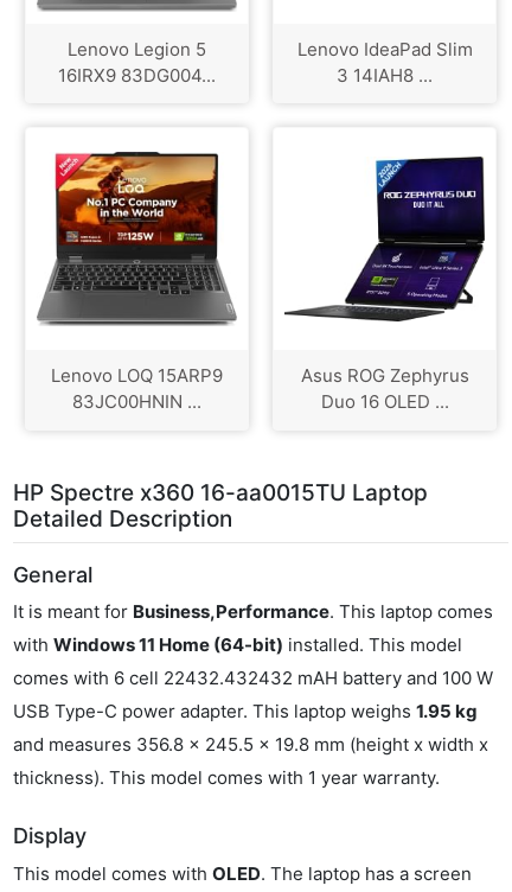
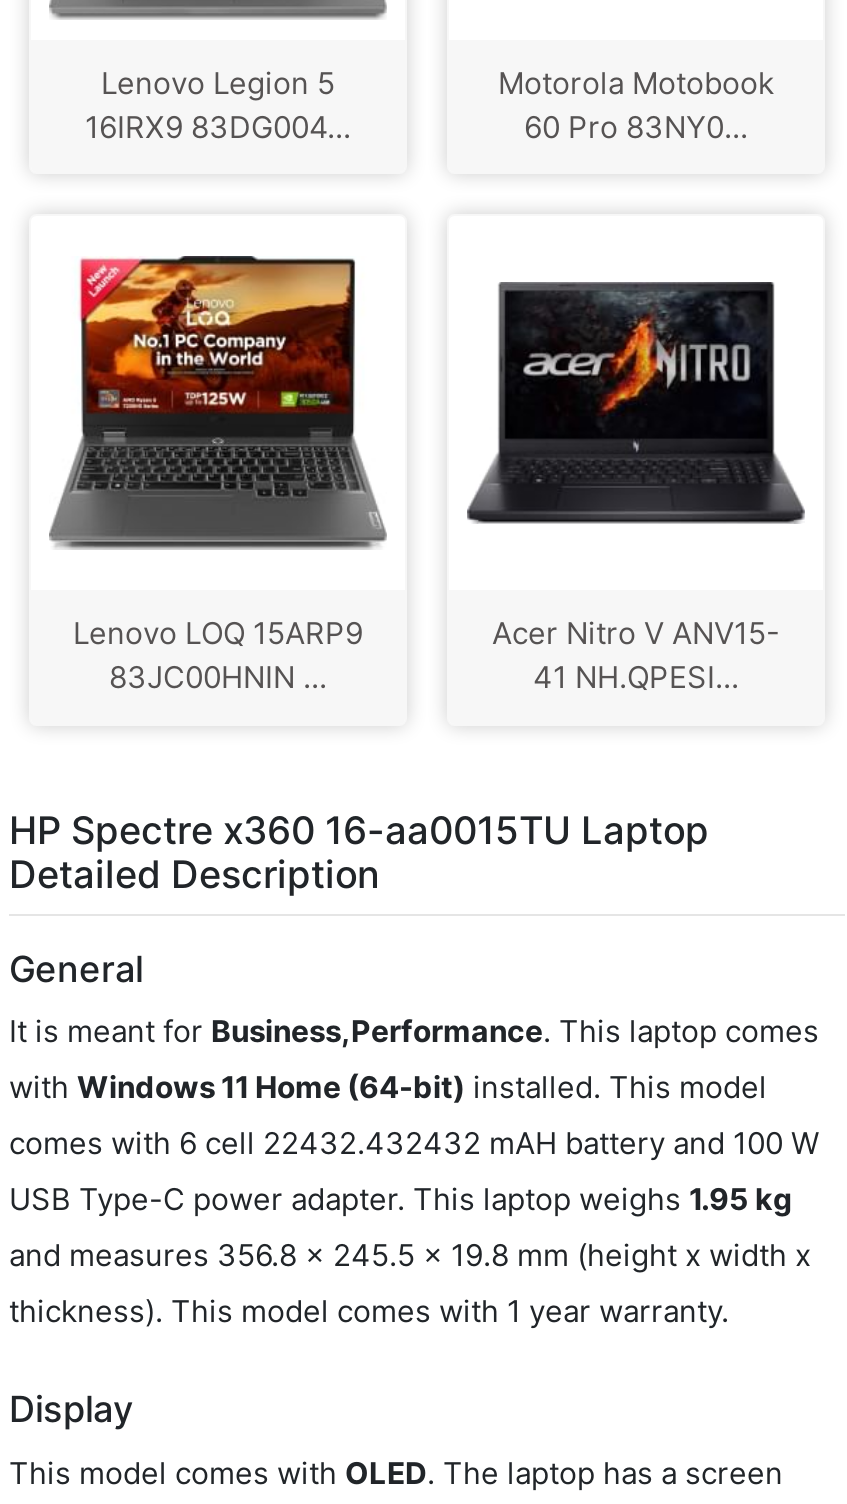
- Lenovo IdeaPad Slim
- 3 14IAH8 ...
+ Motorola Motobook
+ 60 Pro 83NY0...

- [image]
- Asus ROG Zephyrus
- Duo 16 OLED ...
+ [image]
+ Acer Nitro V ANV15-
+ 41 NH.QPESI...
